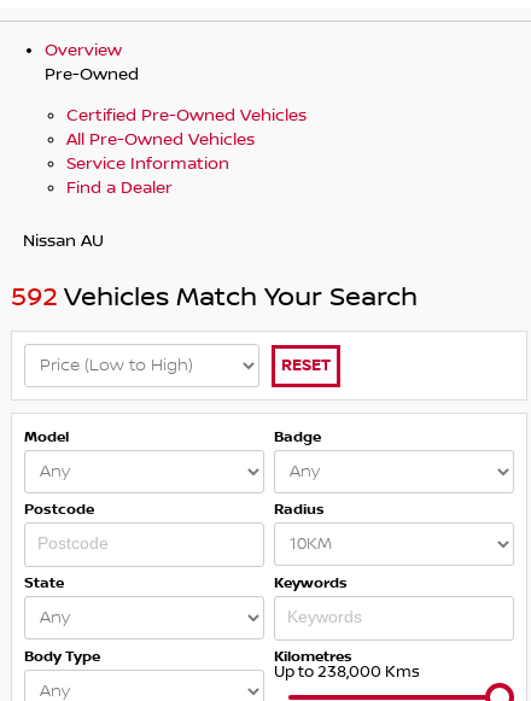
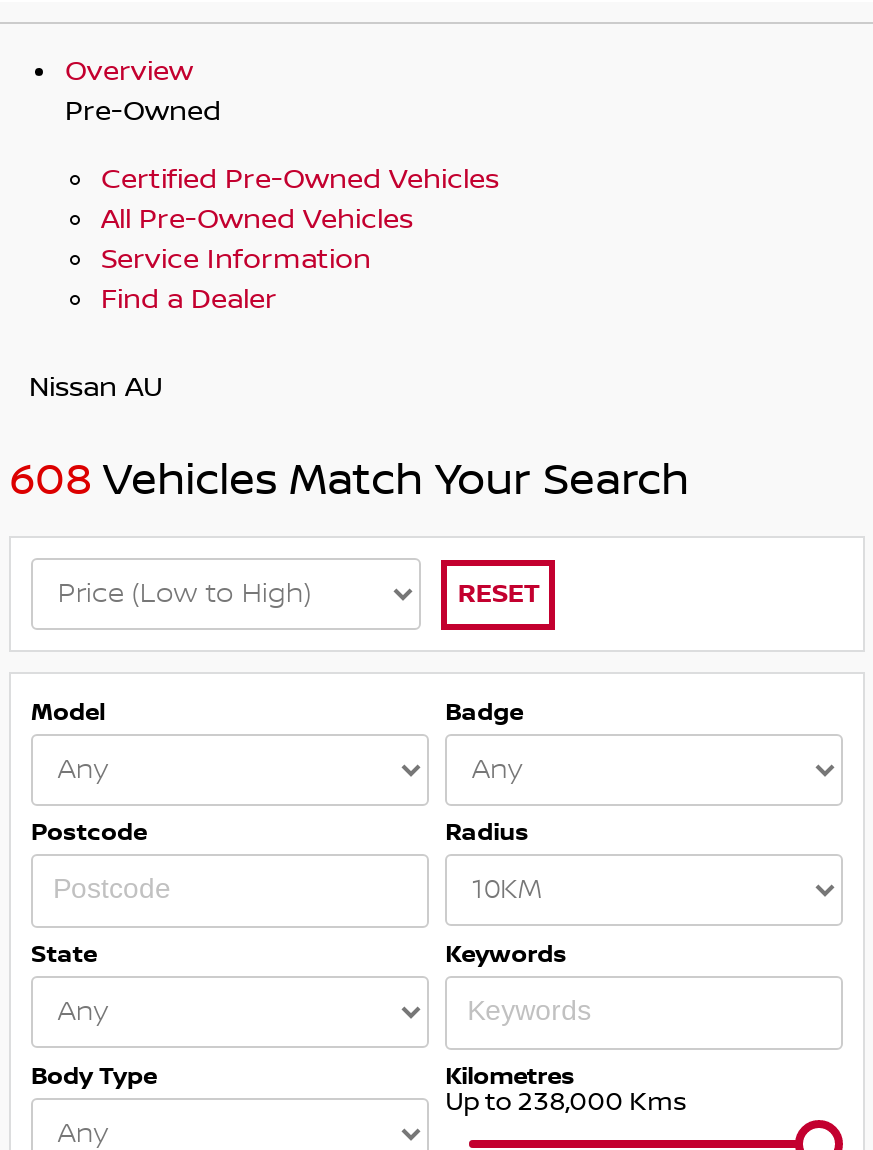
- 592 Vehicles Match Your Search
+ 608 Vehicles Match Your Search
